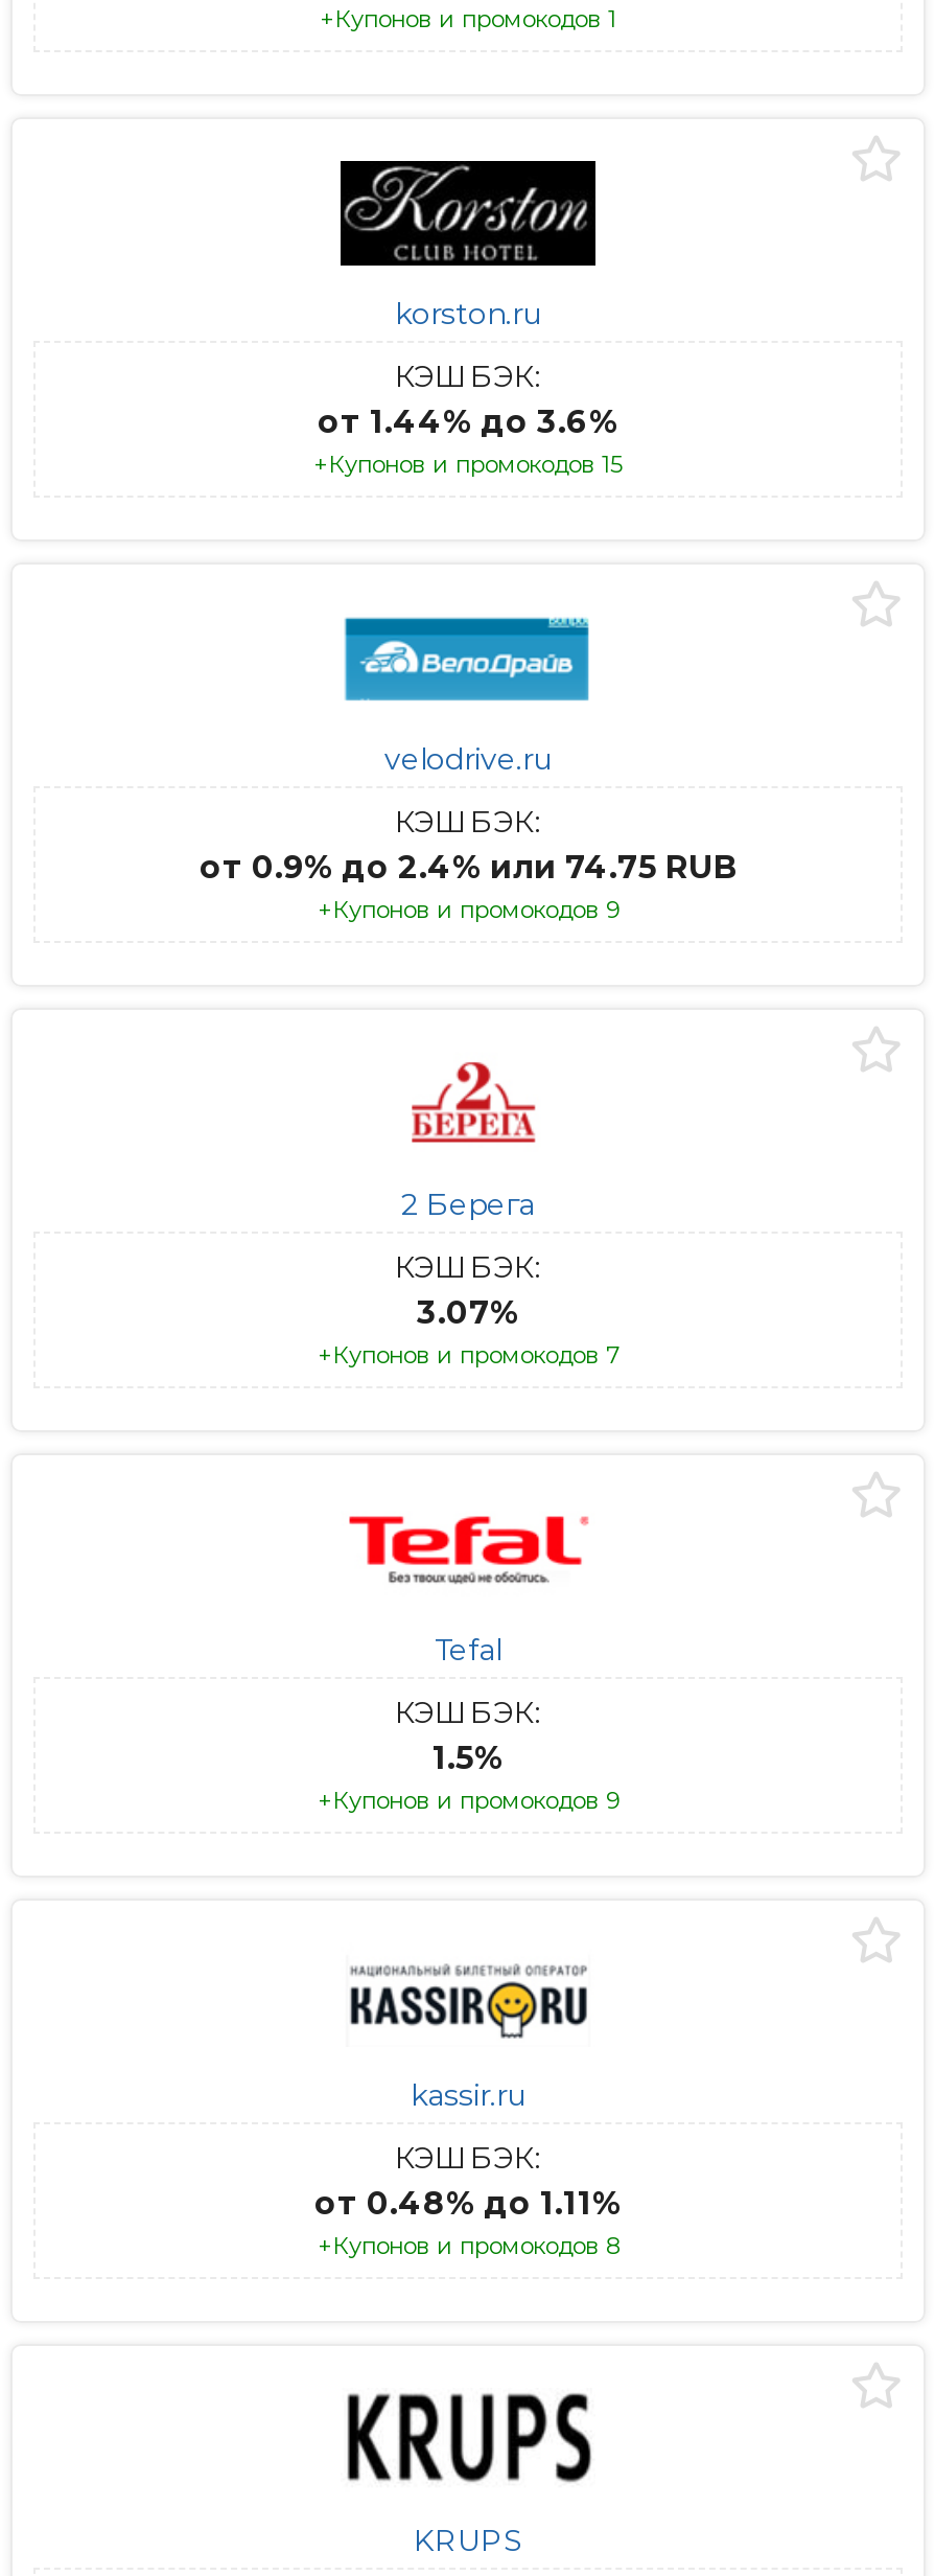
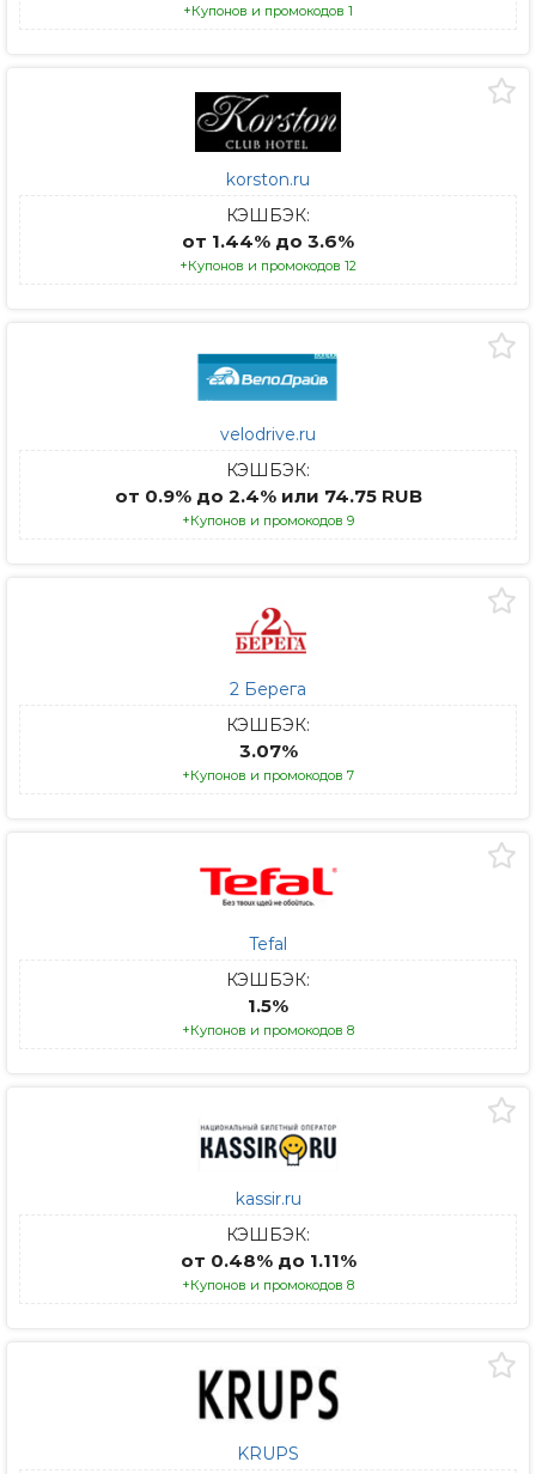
- +Купонов и промокодов 15
+ +Купонов и промокодов 12

- +Купонов и промокодов 9
+ +Купонов и промокодов 8
